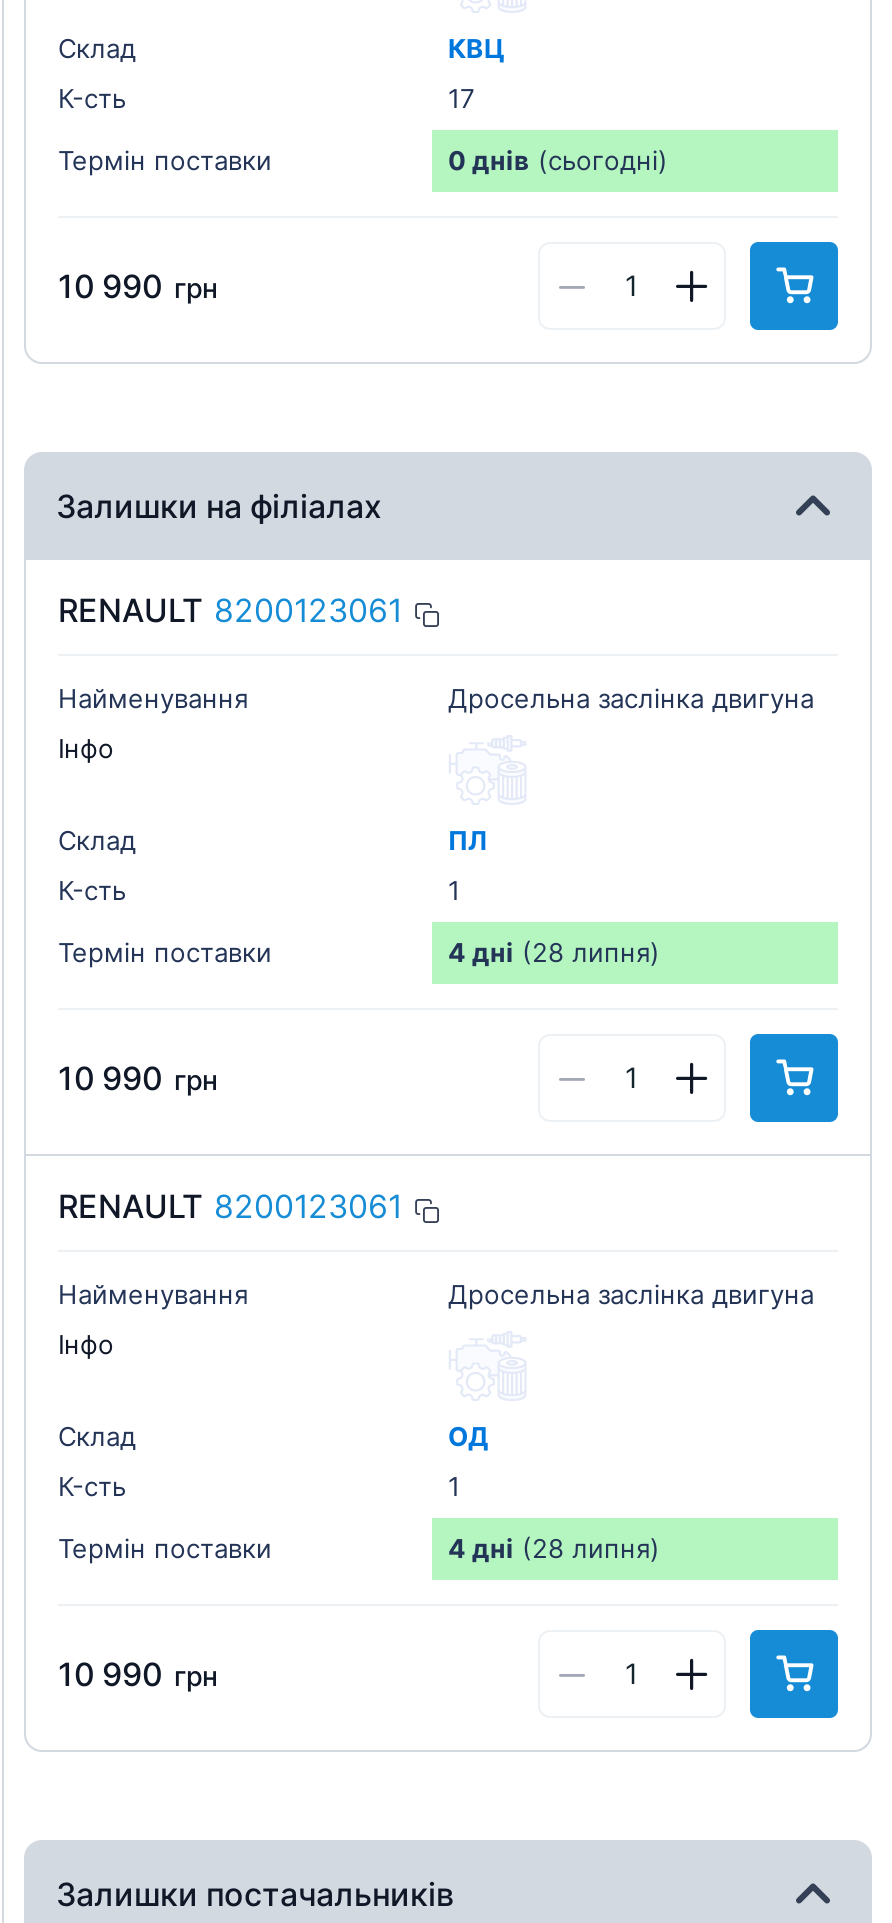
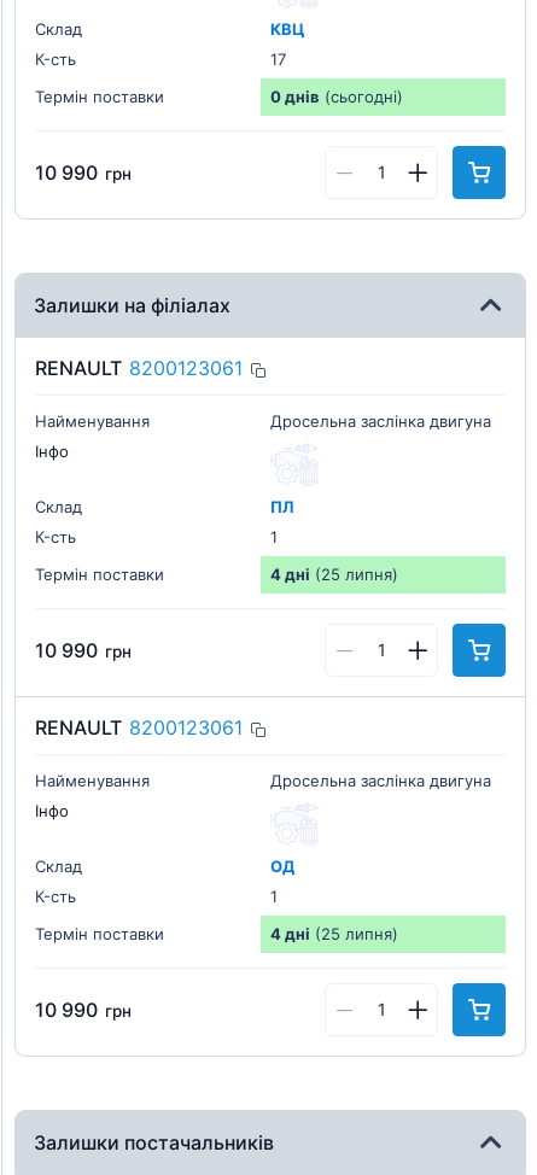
- 4 дні (28 липня)
+ 4 дні (25 липня)

- 4 дні (28 липня)
+ 4 дні (25 липня)
